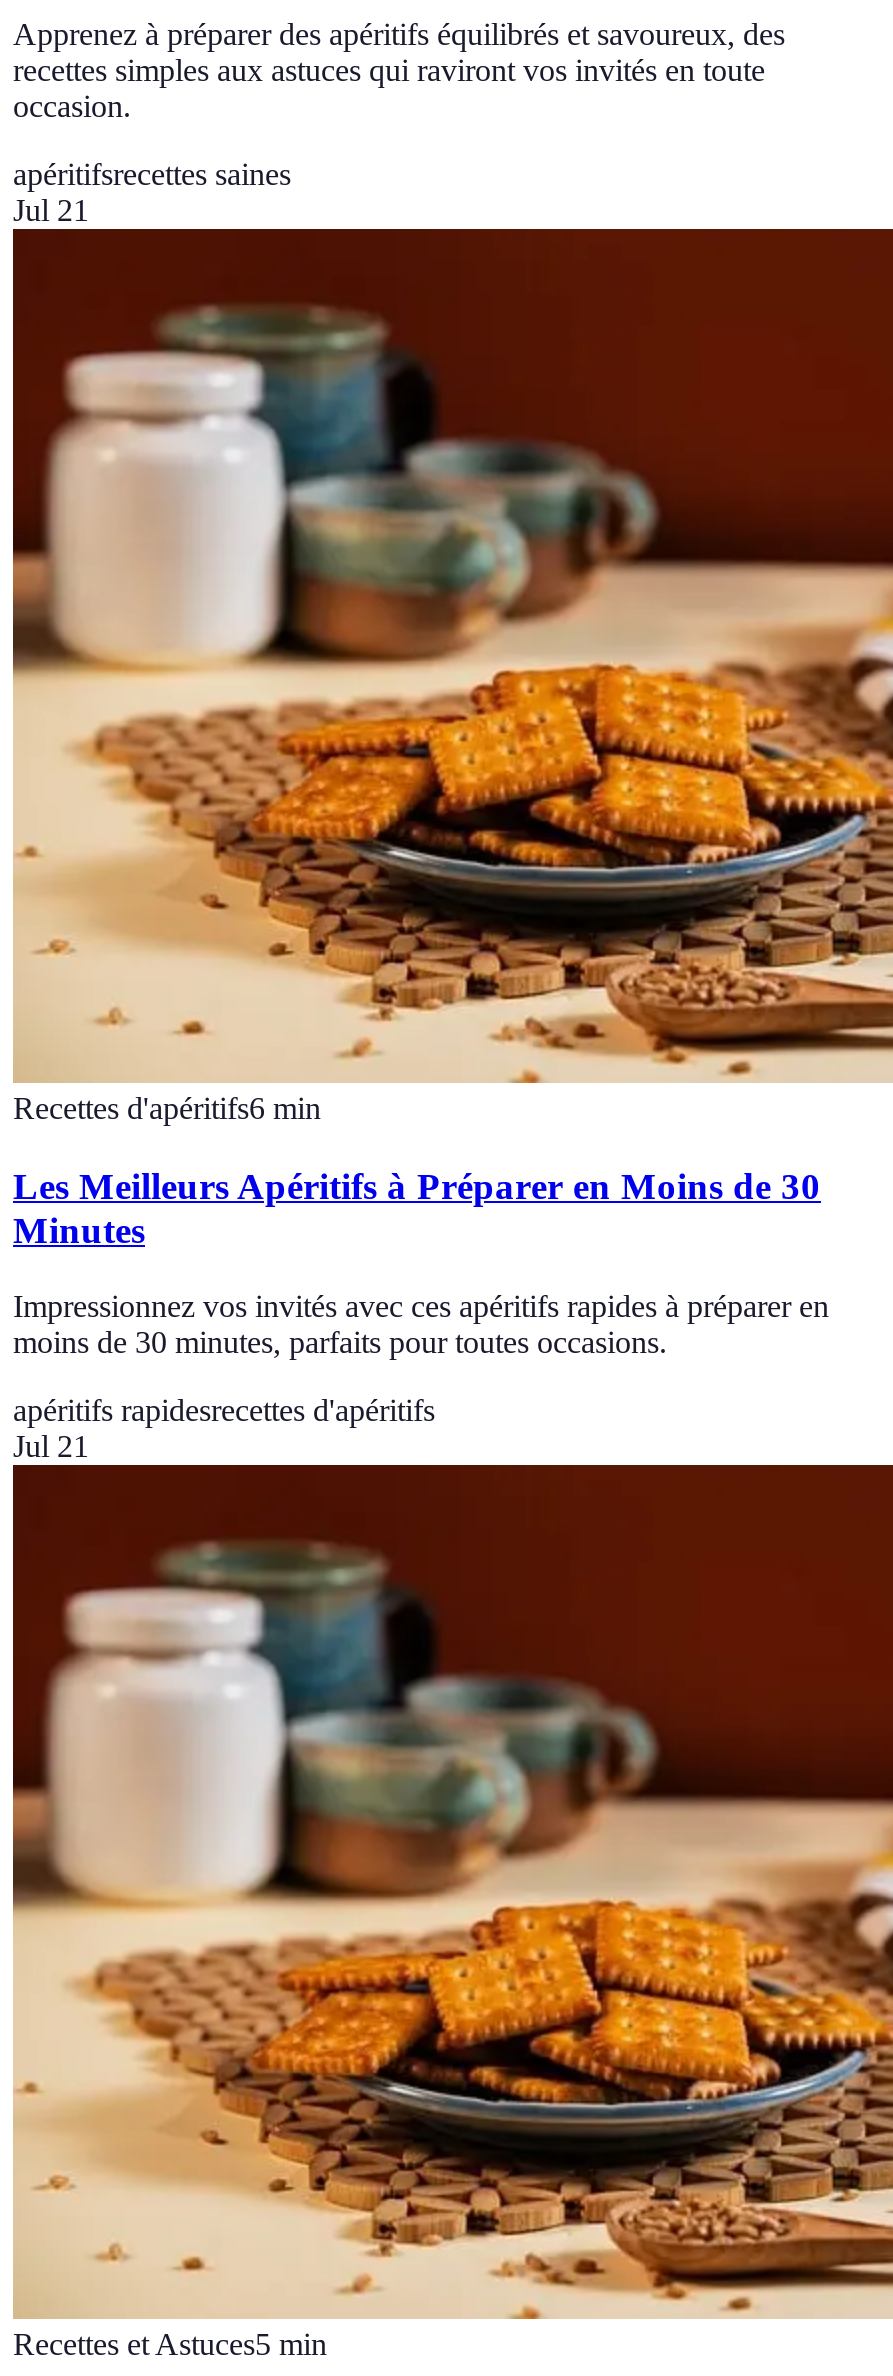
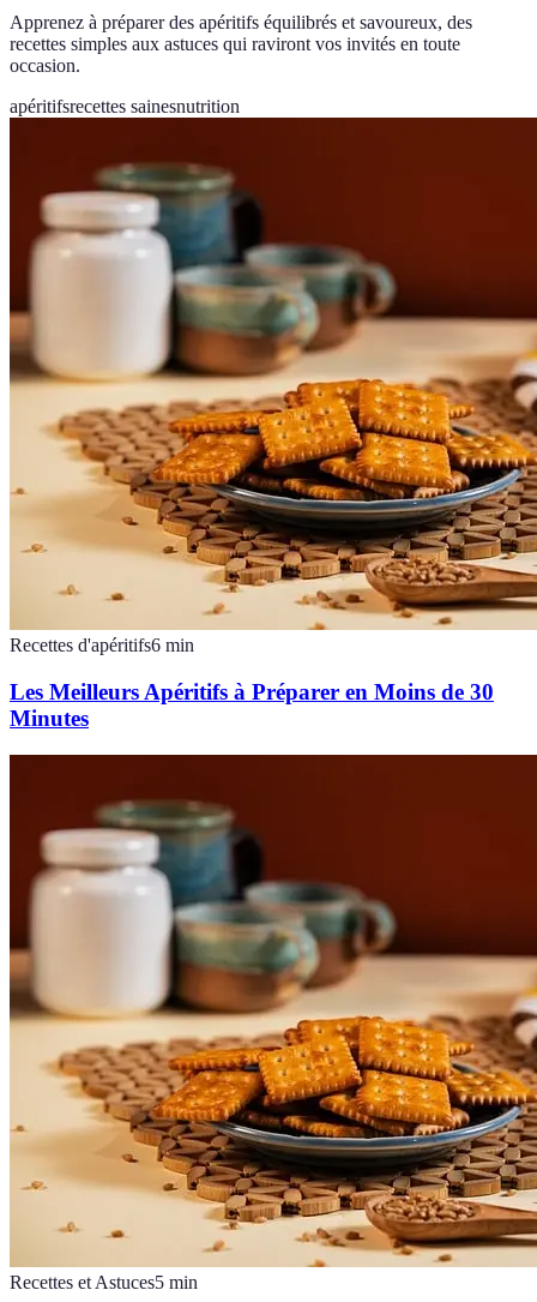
- apéritifsrecettes saines
- Jul 21
+ apéritifsrecettes sainesnutrition

- Impressionnez vos invités avec ces apéritifs rapides à préparer en
- moins de 30 minutes, parfaits pour toutes occasions.
- apéritifs rapidesrecettes d'apéritifs
- Jul 21
